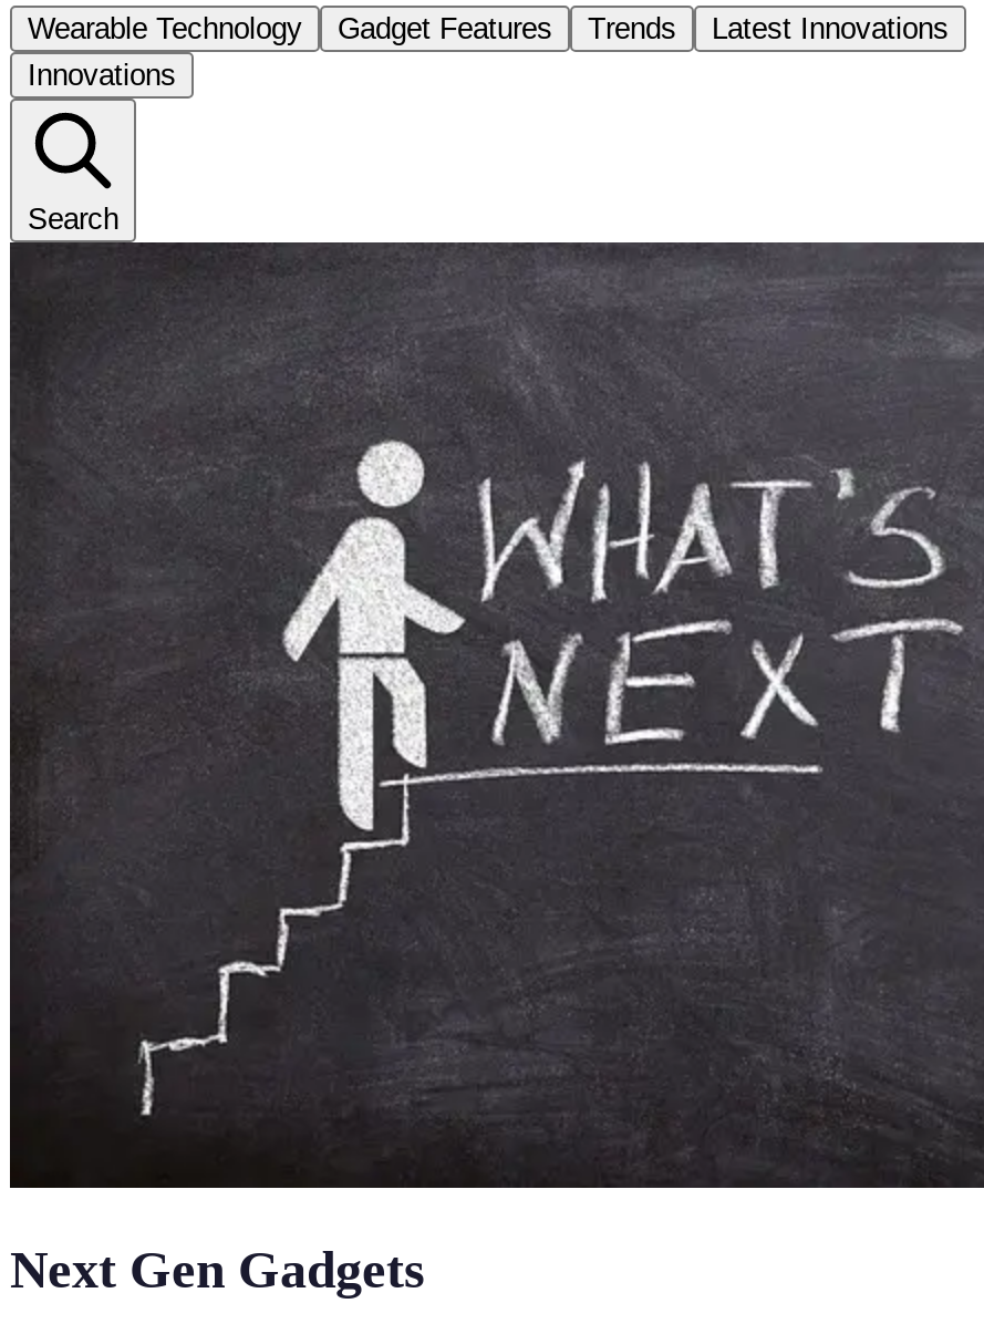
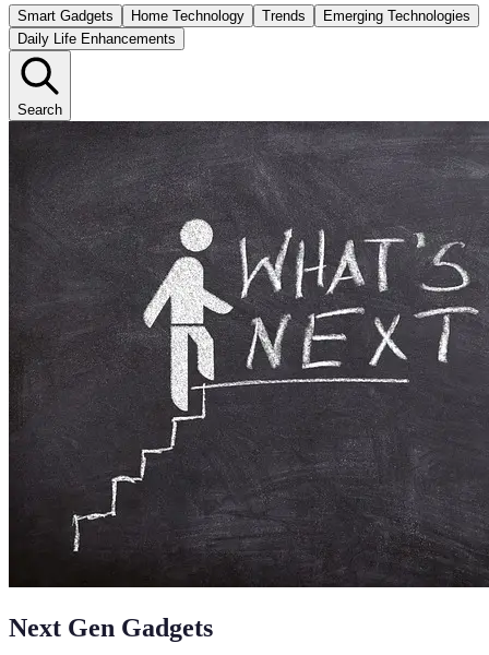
- Wearable Technology
- Gadget Features
+ Smart Gadgets
+ Home Technology

- Latest Innovations
- Innovations
+ Emerging Technologies
+ Daily Life Enhancements
